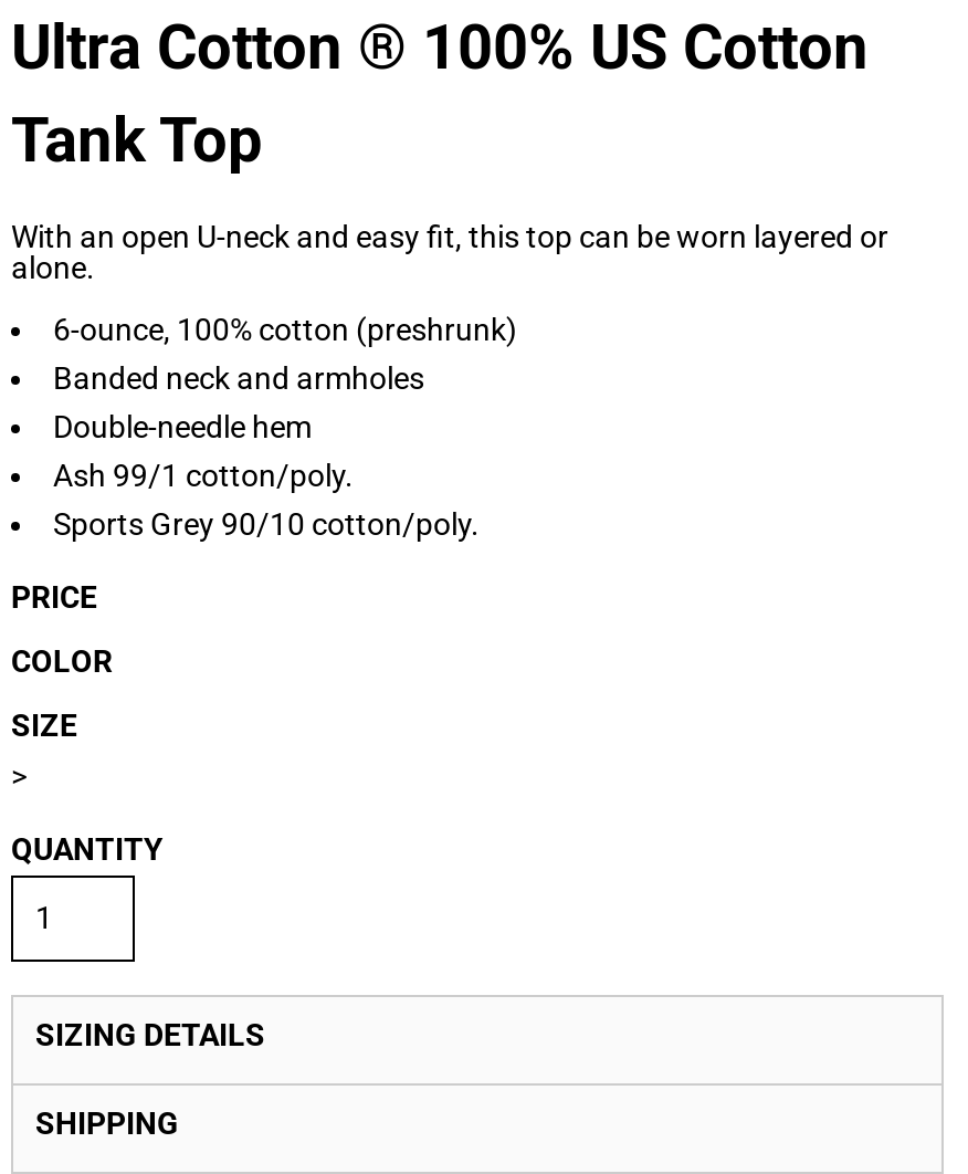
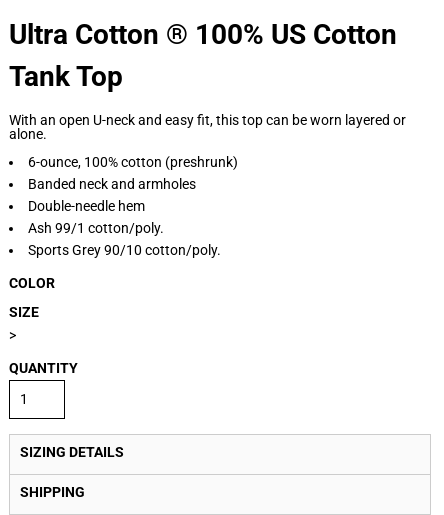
- PRICE
